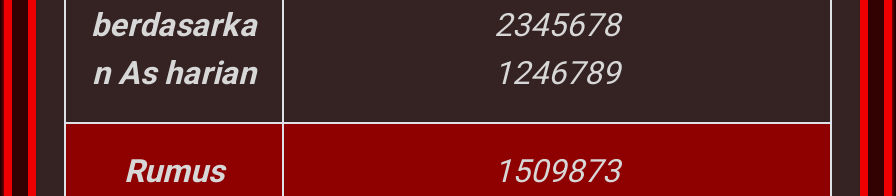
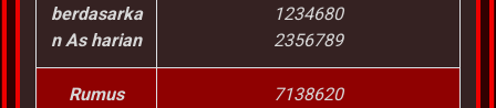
- 2345678
+ 1234680

- 1246789
+ 2356789

- 1509873
+ 7138620
